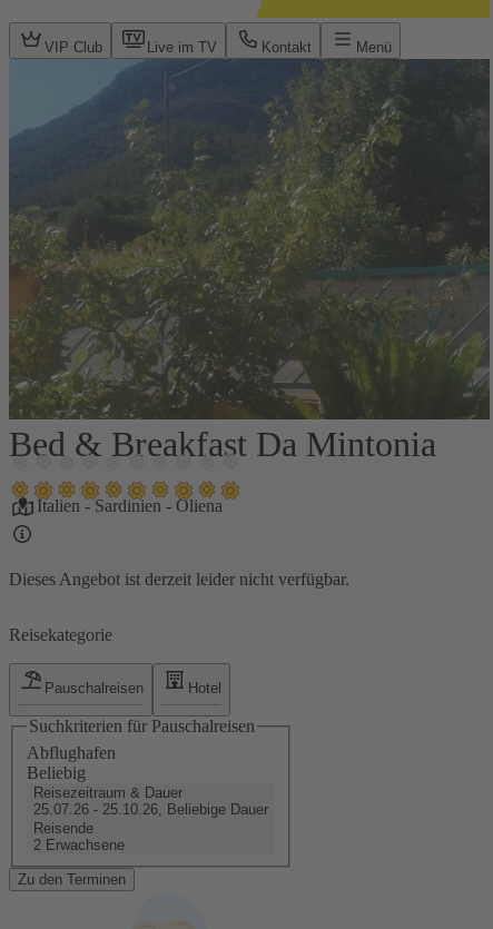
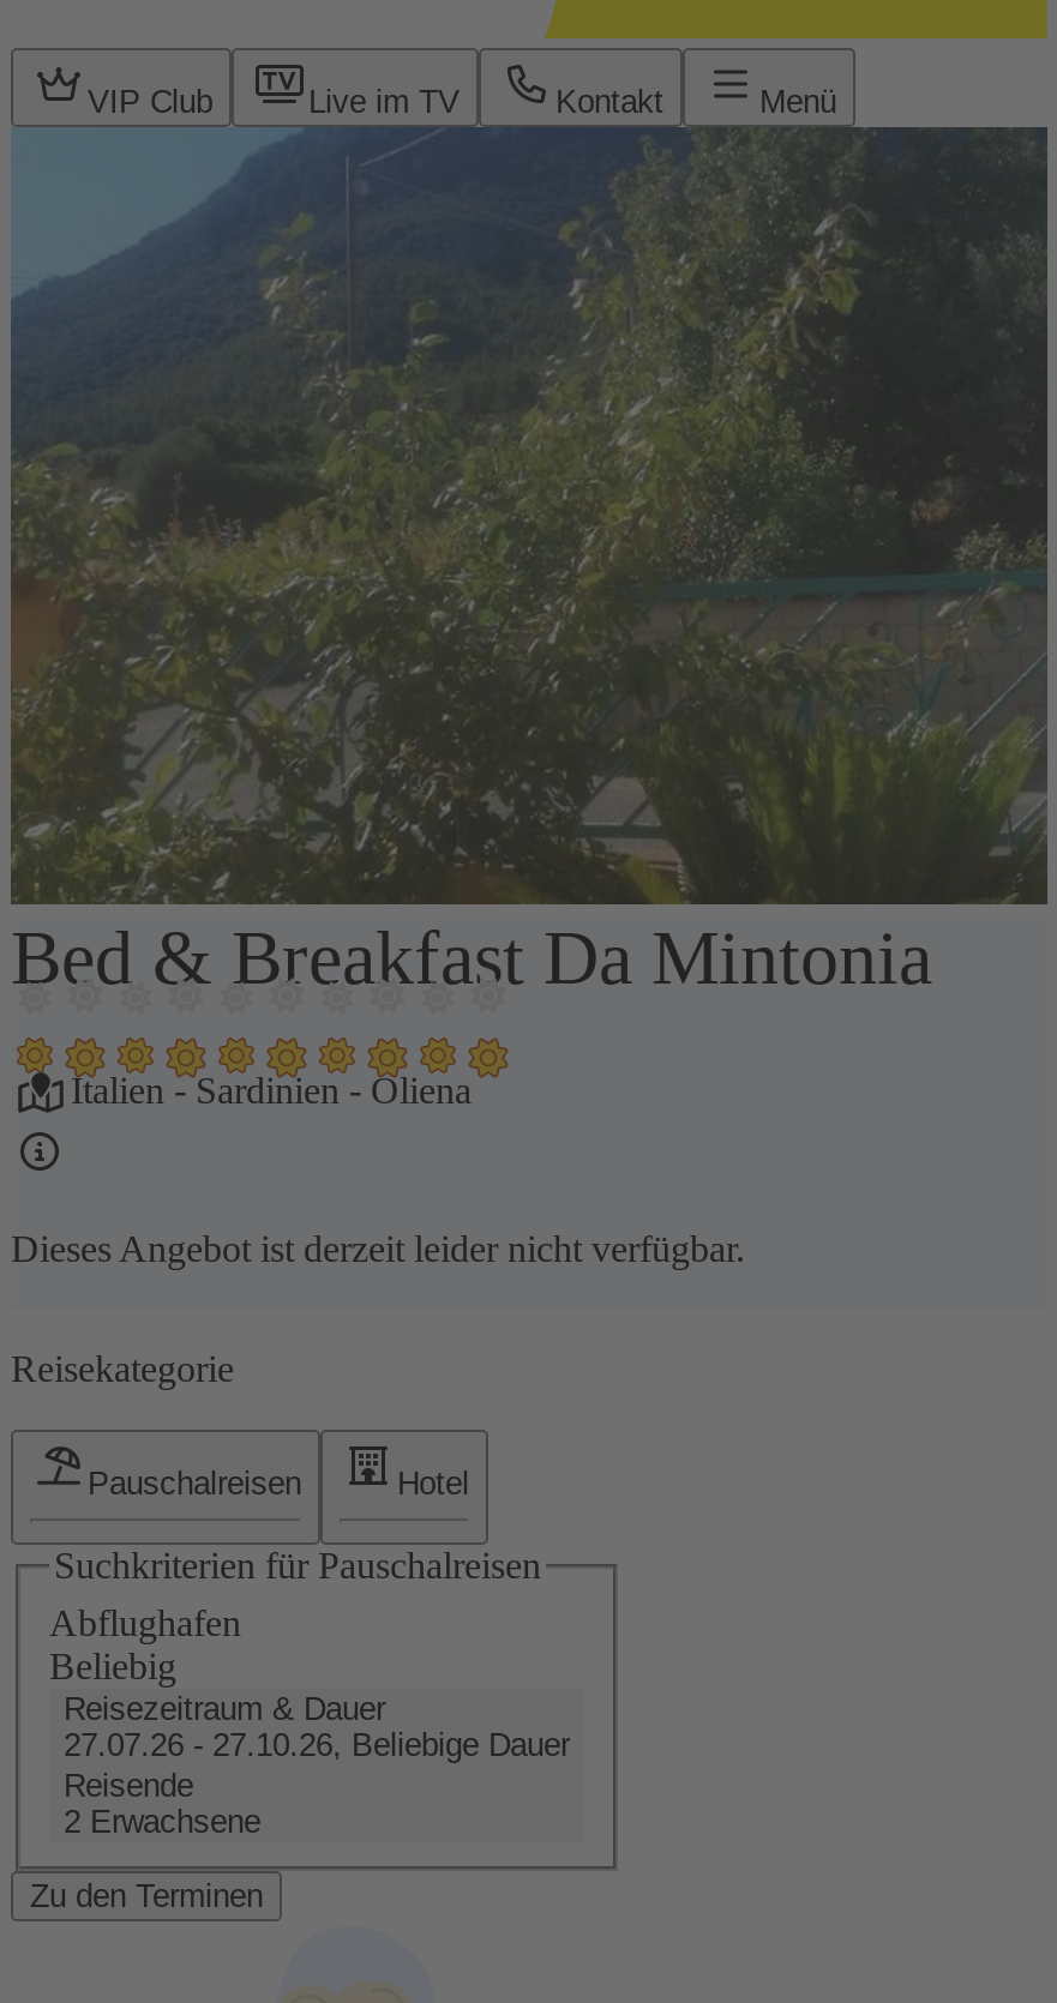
- 25.07.26 - 25.10.26, Beliebige Dauer
+ 27.07.26 - 27.10.26, Beliebige Dauer
